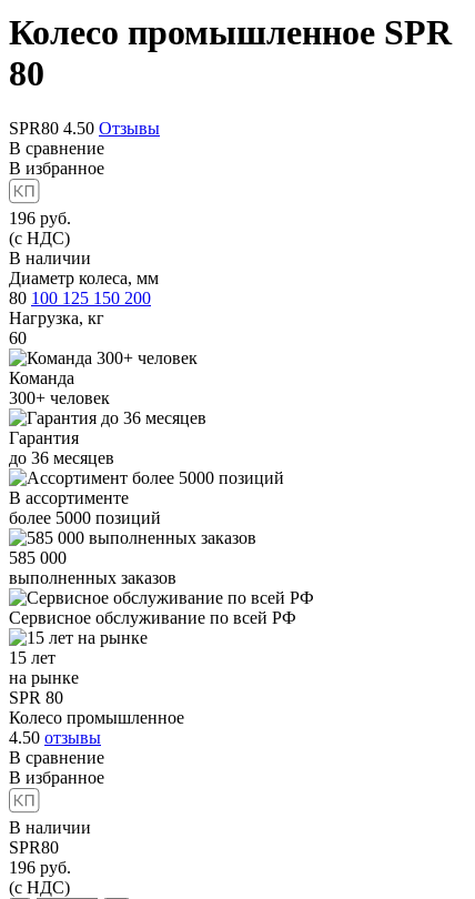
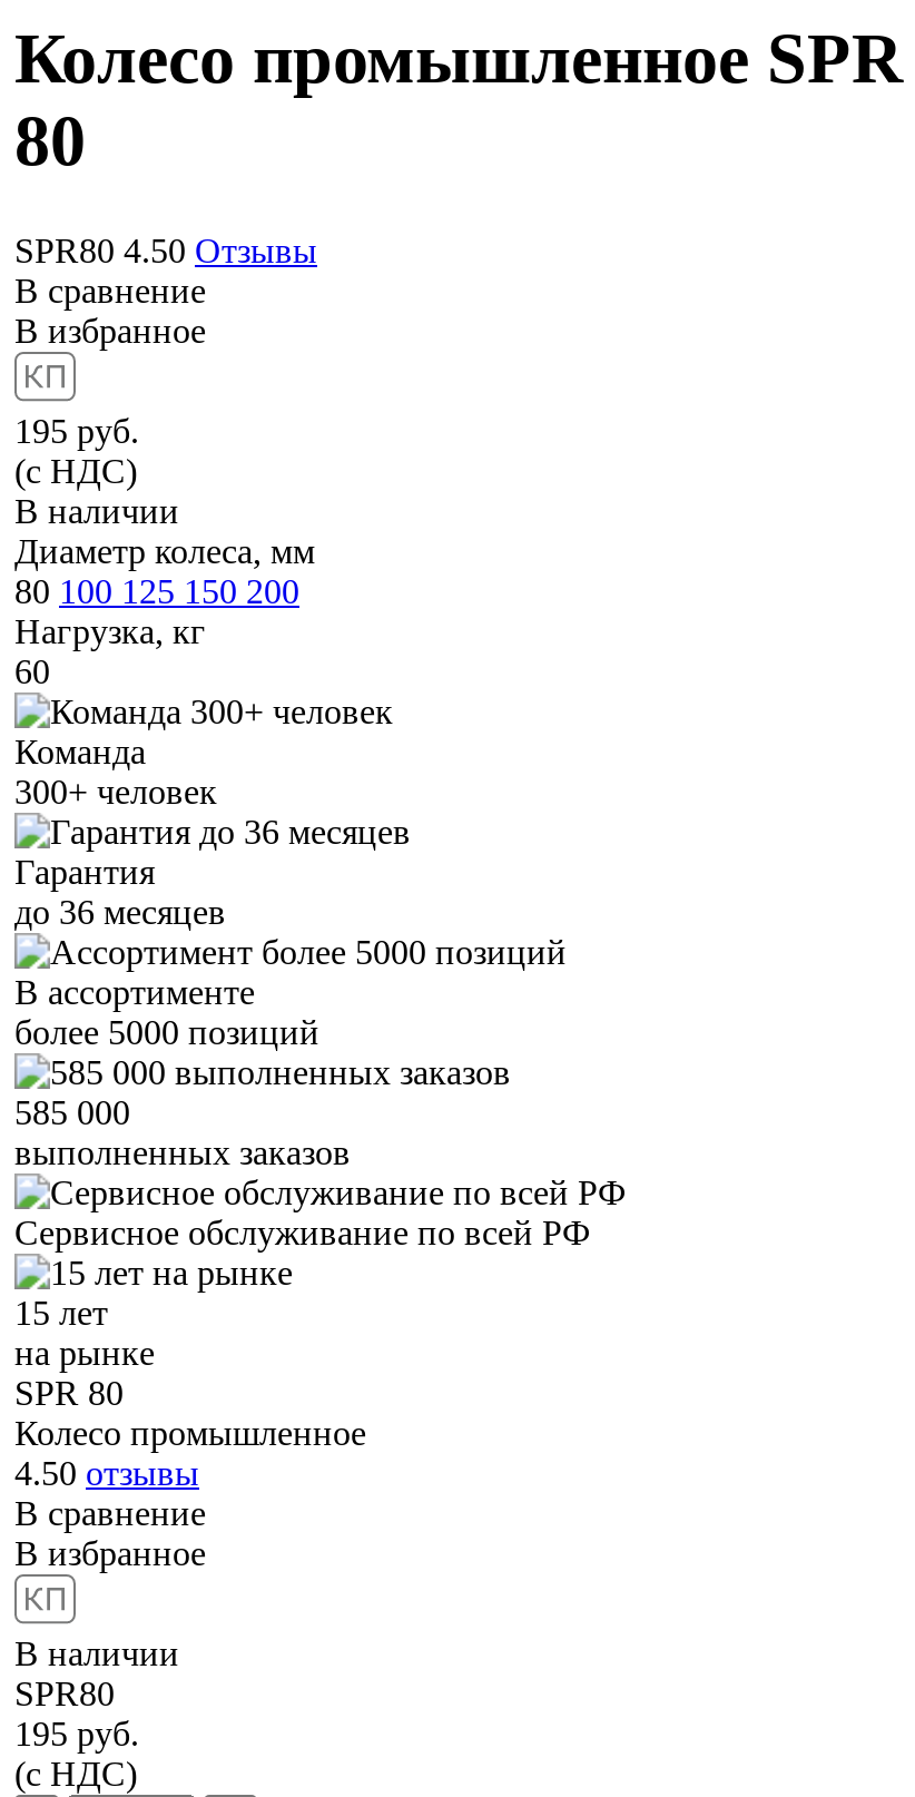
- 196 руб.
+ 195 руб.

- 196 руб.
+ 195 руб.
